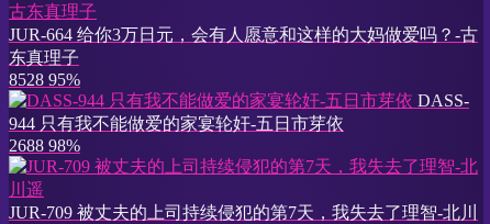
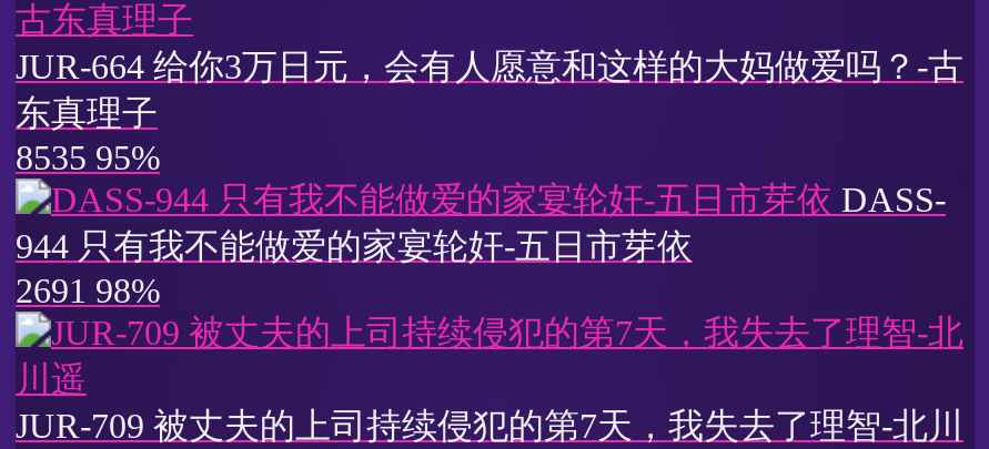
- 8528 95%
+ 8535 95%

- 2688 98%
+ 2691 98%
